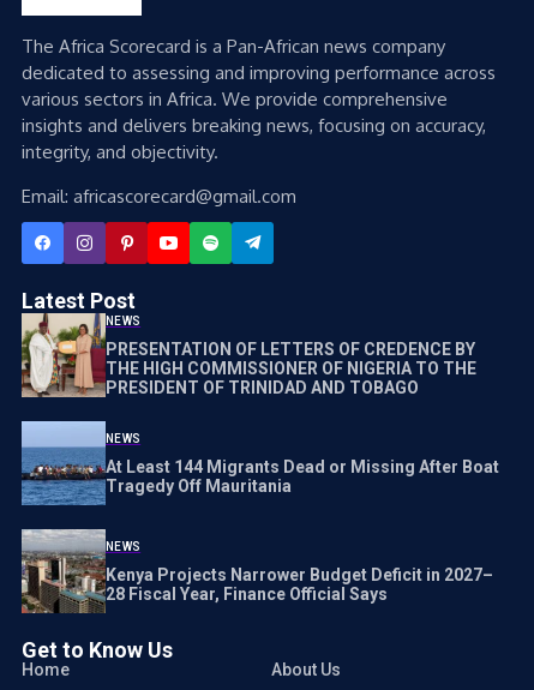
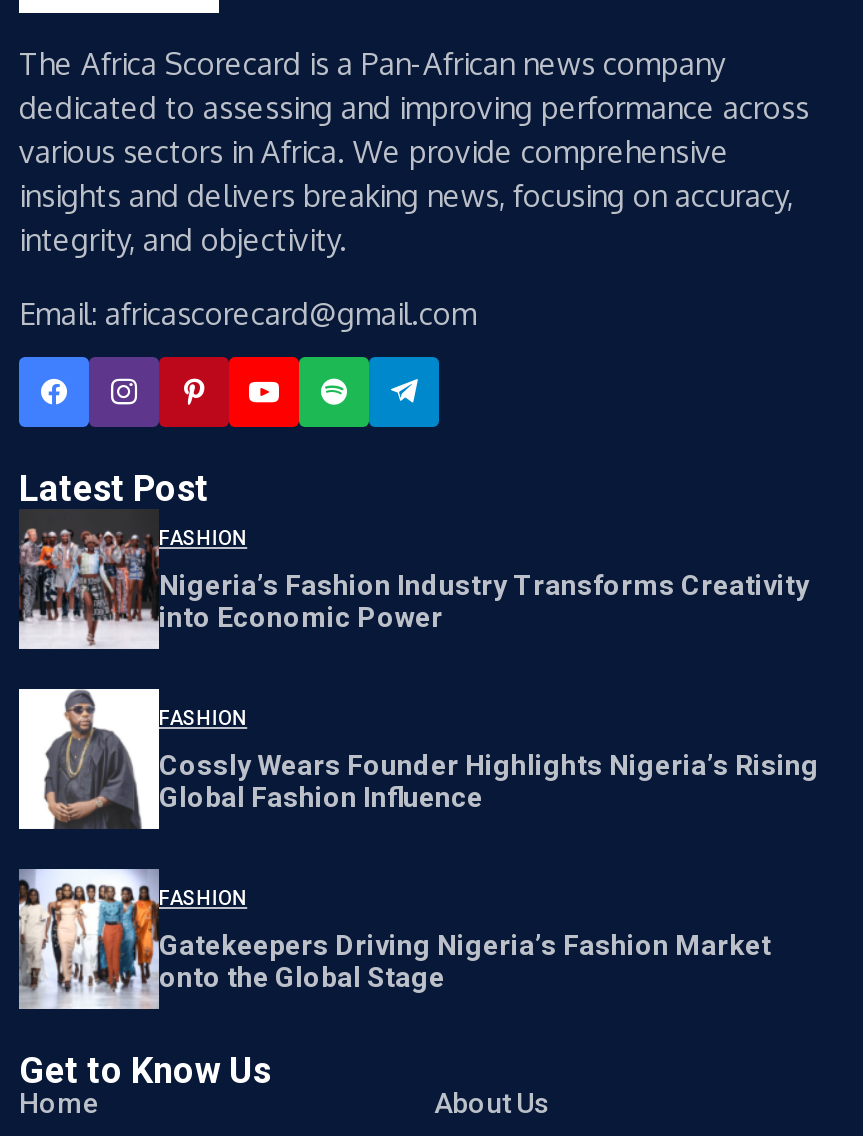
- [image]
- NEWS
+ [image]
+ FASHION

- PRESENTATION OF LETTERS OF CREDENCE BY
- THE HIGH COMMISSIONER OF NIGERIA TO THE
- PRESIDENT OF TRINIDAD AND TOBAGO
+ Nigeria’s Fashion Industry Transforms Creativity
+ into Economic Power

- [image]
- NEWS
+ [image]
+ FASHION

- At Least 144 Migrants Dead or Missing After Boat
- Tragedy Off Mauritania
+ Cossly Wears Founder Highlights Nigeria’s Rising
+ Global Fashion Influence

- [image]
- NEWS
+ [image]
+ FASHION

- Kenya Projects Narrower Budget Deficit in 2027–
- 28 Fiscal Year, Finance Official Says
+ Gatekeepers Driving Nigeria’s Fashion Market
+ onto the Global Stage
